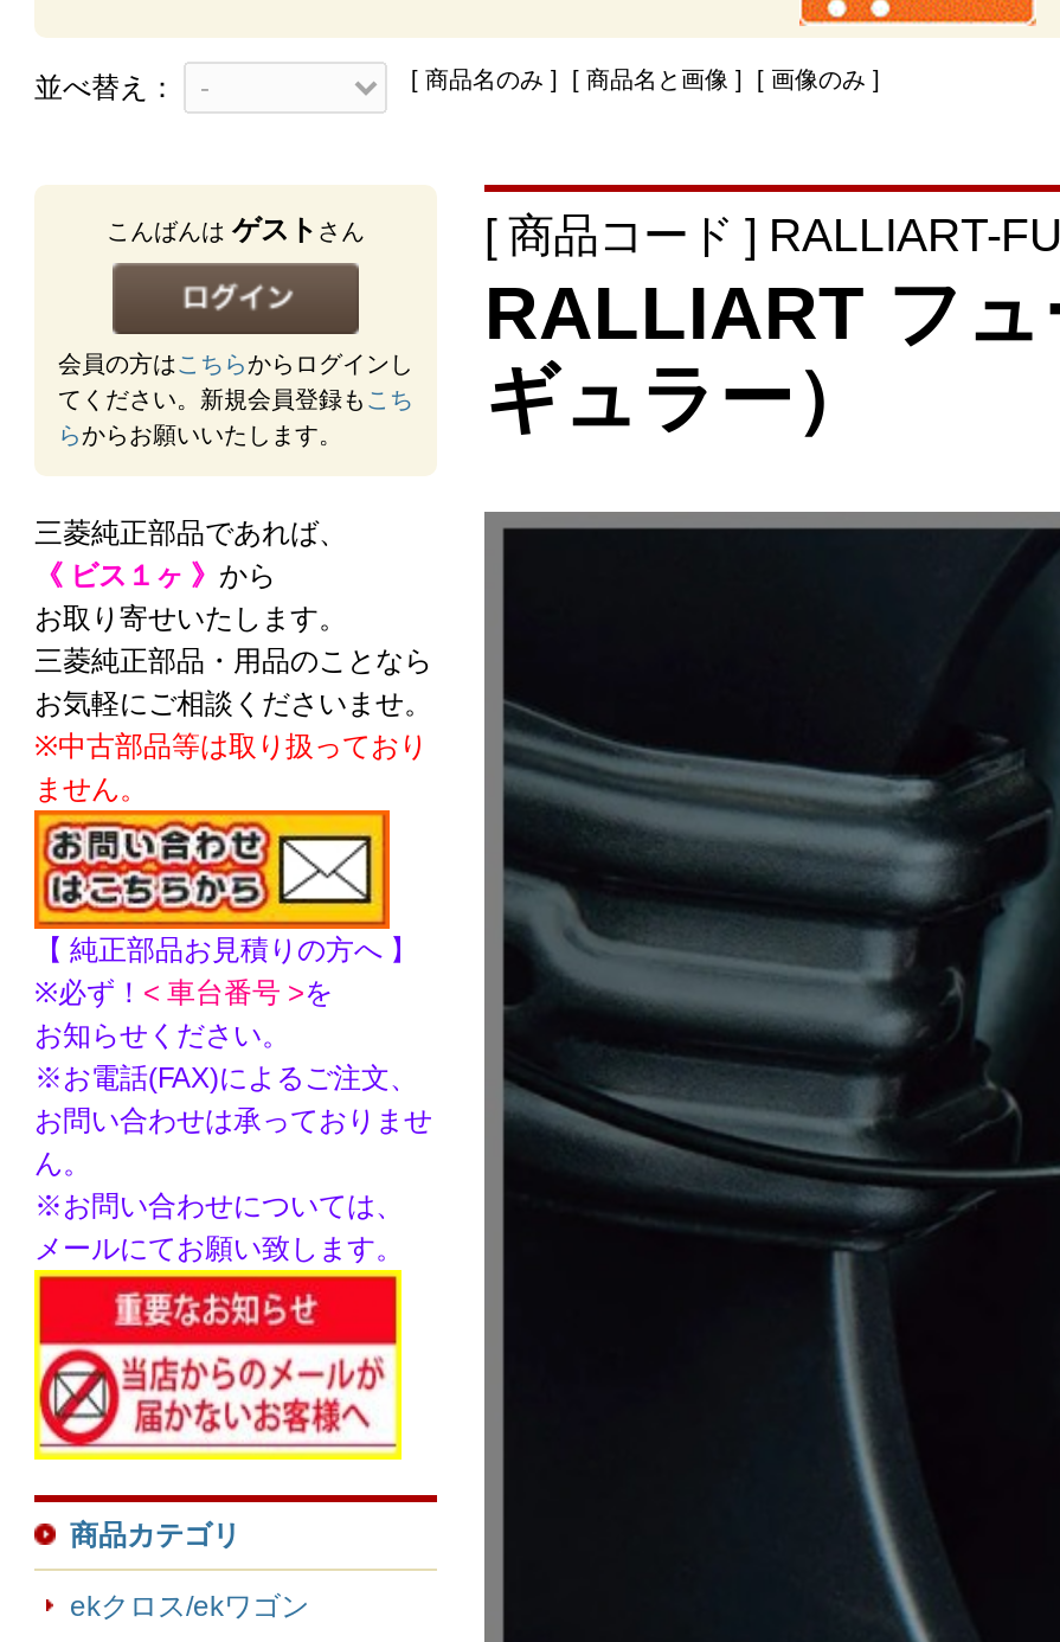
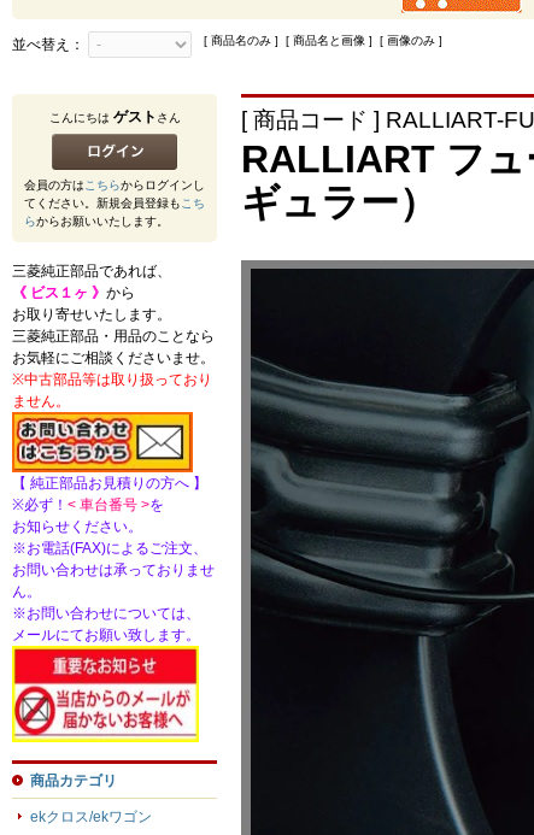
- こんばんはゲストさん
+ こんにちはゲストさん
